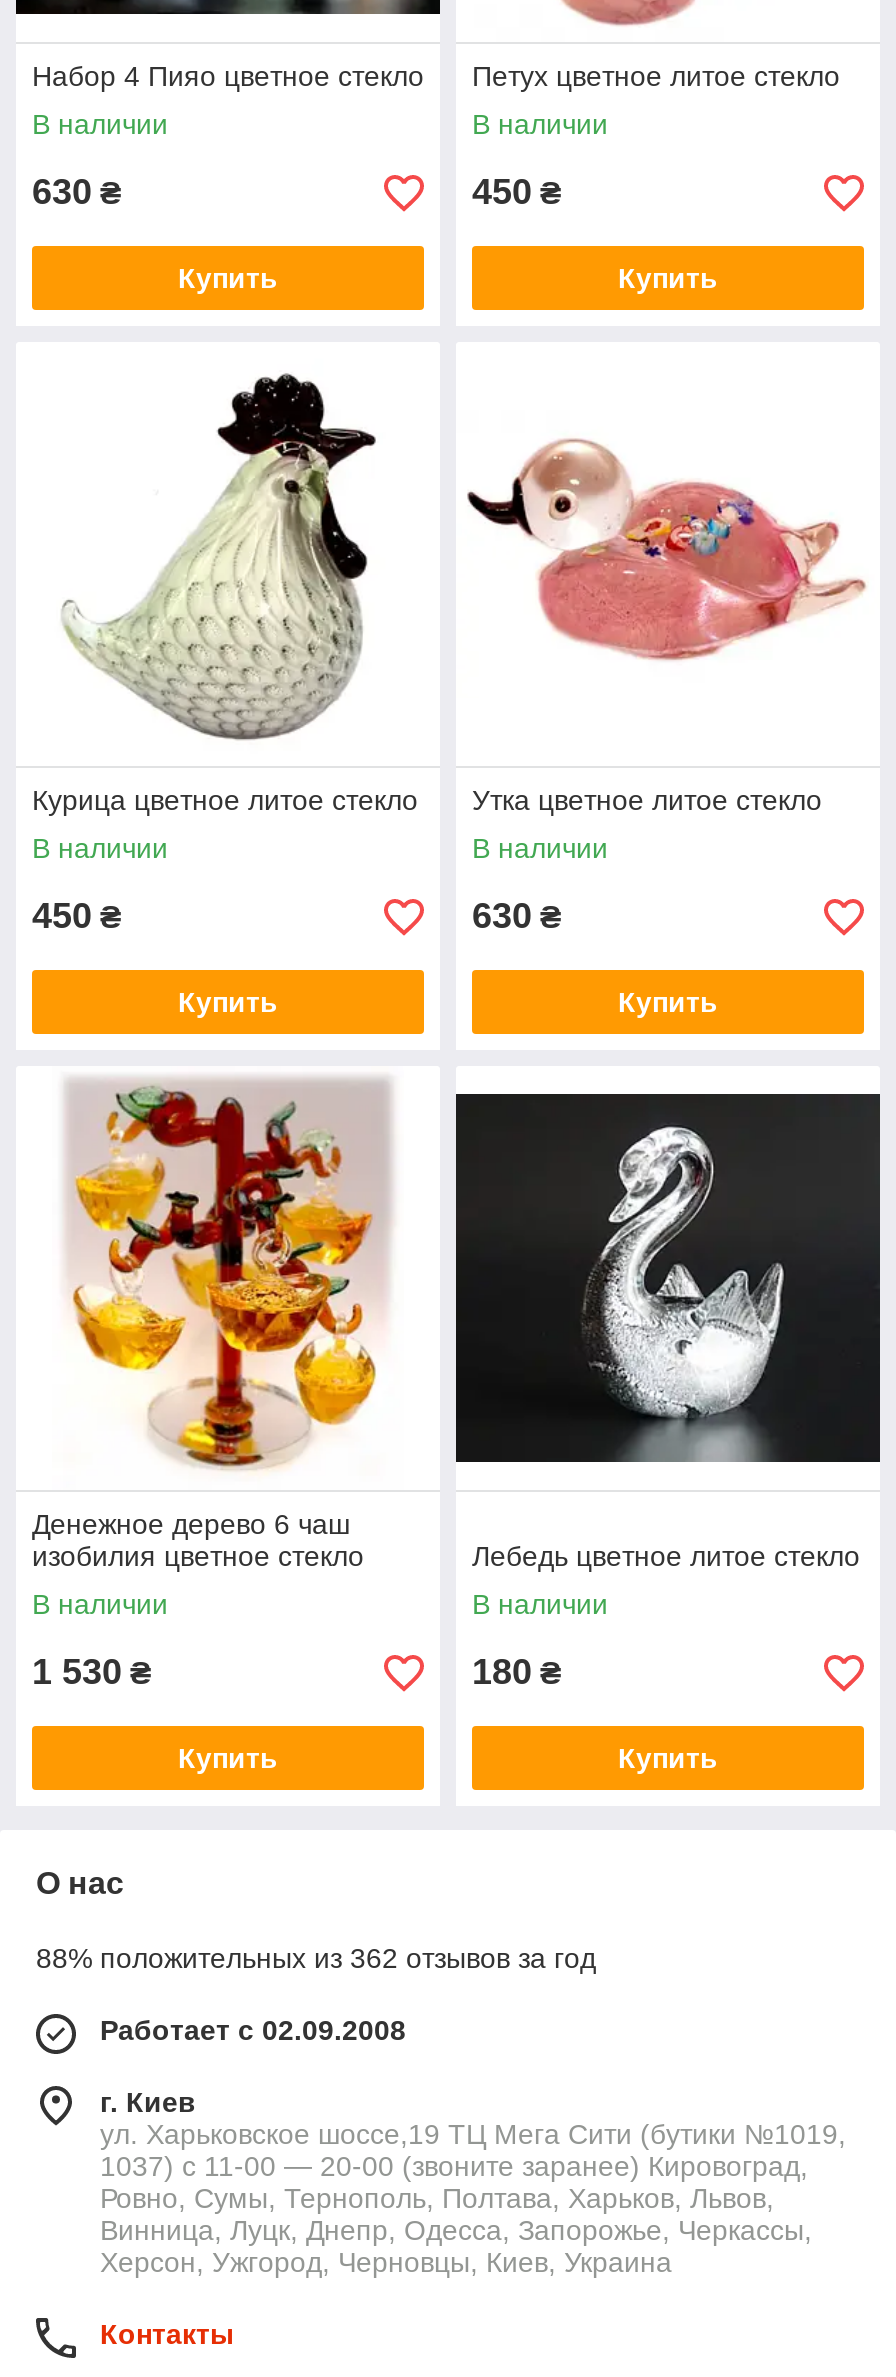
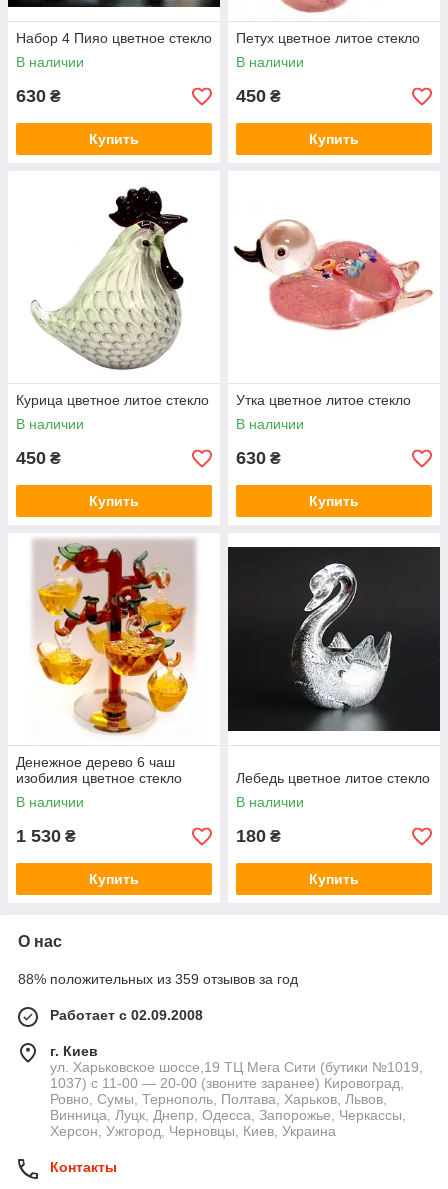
- 88% положительных из 362 отзывов за год
+ 88% положительных из 359 отзывов за год
